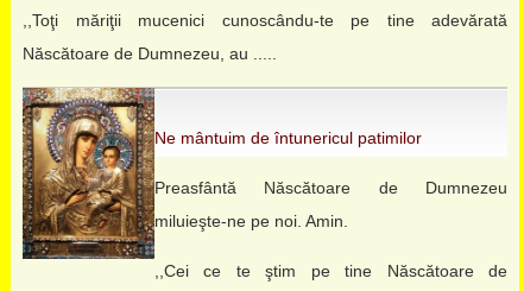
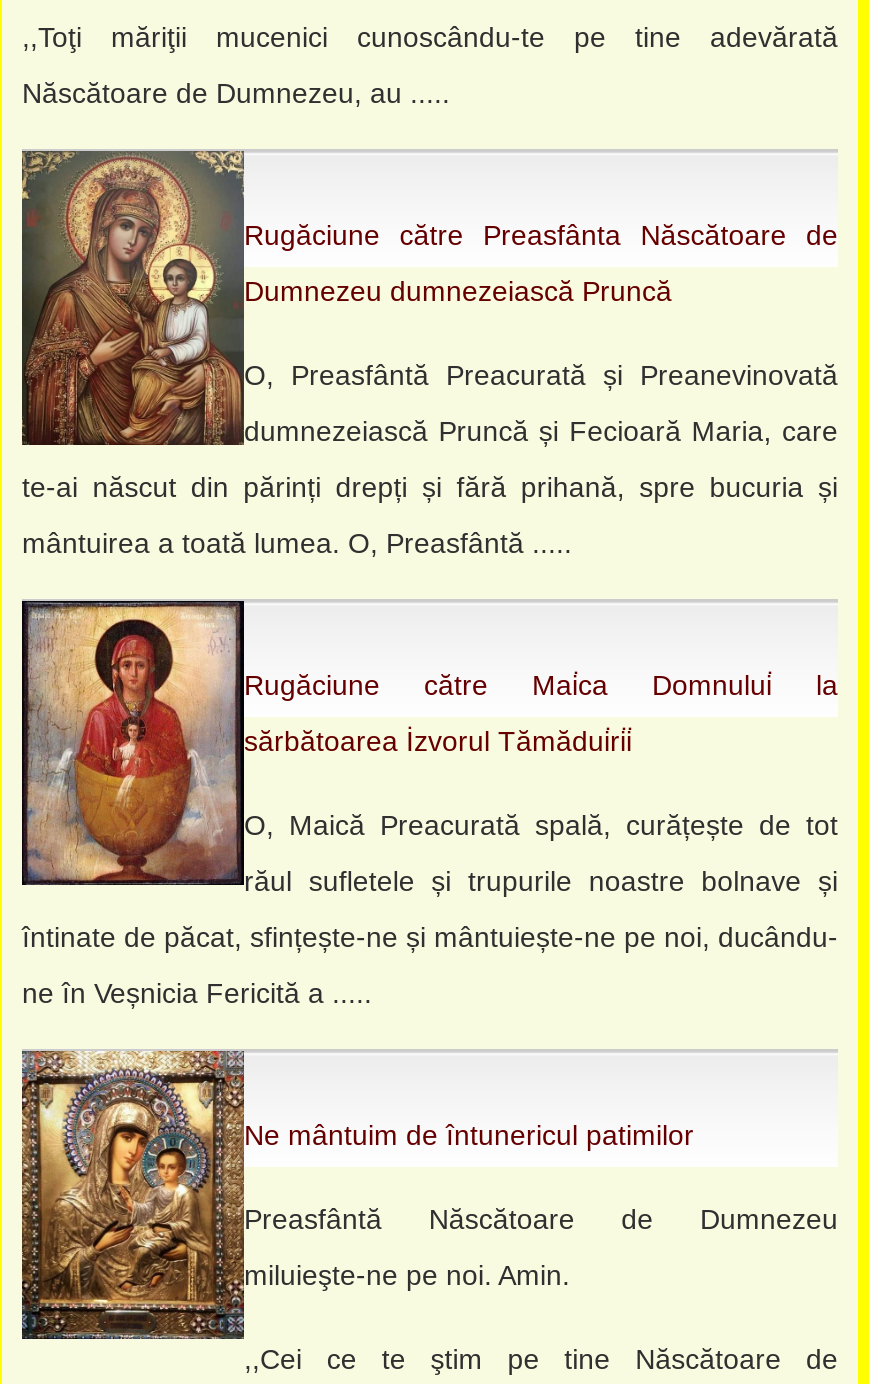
+ [image]
+ Rugăciune către Preasfânta Născătoare de
+ Dumnezeu dumnezeiască Pruncă
+ O, Preasfântă Preacurată și Preanevinovată
+ dumnezeiască Pruncă și Fecioară Maria, care
+ te-ai născut din părinți drepți și fără prihană, spre bucuria și
+ mântuirea a toată lumea. O, Preasfântă .....

+ [image]
+ Rugăciune către Mai̇ca Domnului̇ la
+ sărbătoarea İzvorul Tămădui̇ri̇i̇
+ O, Maică Preacurată spală, curățește de tot
+ răul sufletele și trupurile noastre bolnave și
+ întinate de păcat, sfințește-ne și mântuiește-ne pe noi, ducându-
+ ne în Veșnicia Fericită a .....
